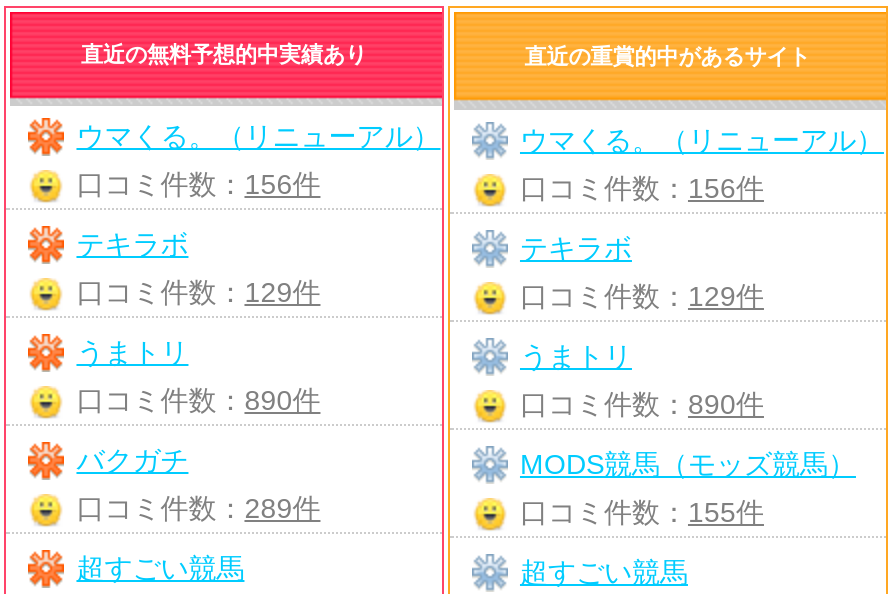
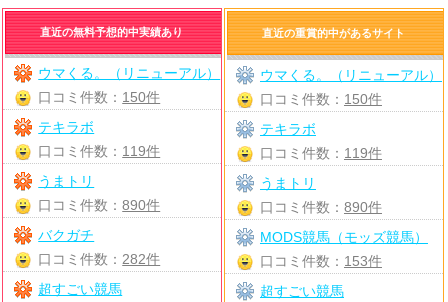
- 口コミ件数：156件
+ 口コミ件数：150件

- 口コミ件数：156件
+ 口コミ件数：150件

- 口コミ件数：129件
+ 口コミ件数：119件

- 口コミ件数：129件
+ 口コミ件数：119件

- 口コミ件数：289件
+ 口コミ件数：282件

- 口コミ件数：155件
+ 口コミ件数：153件
